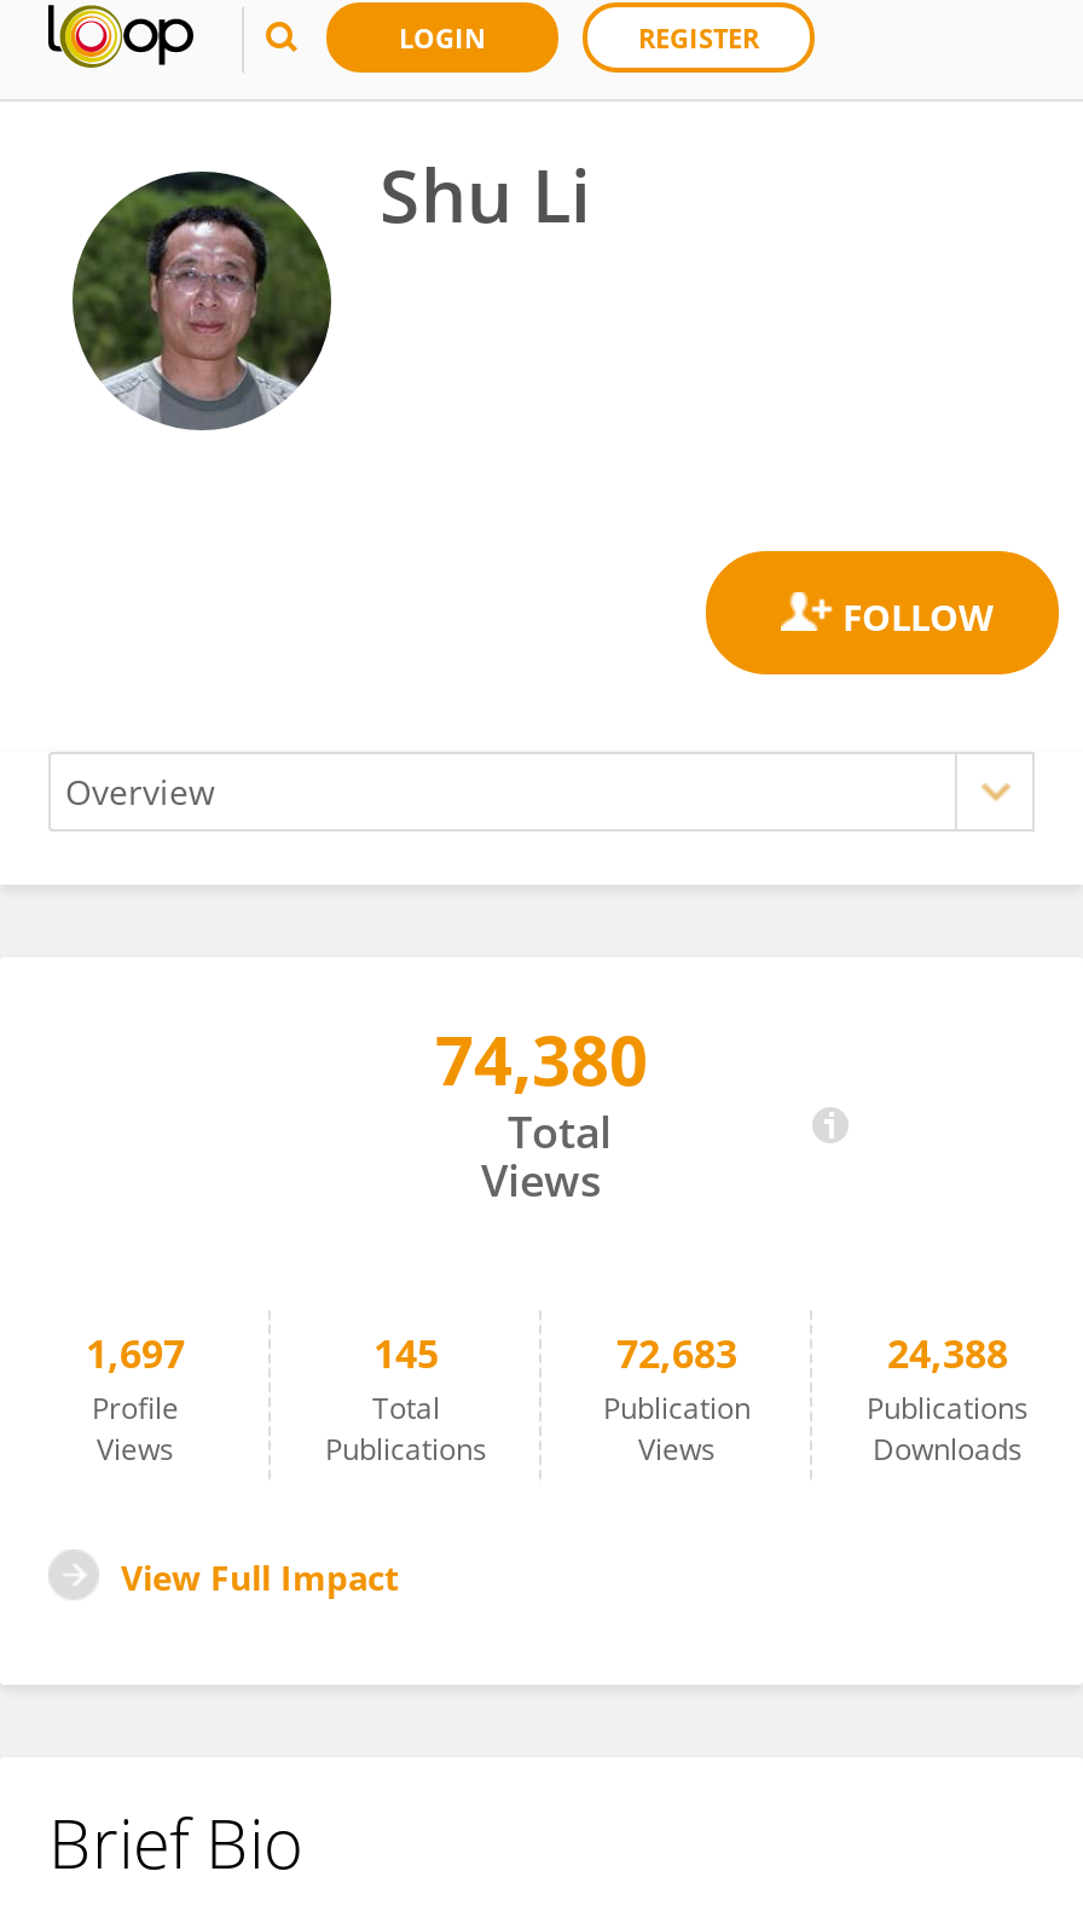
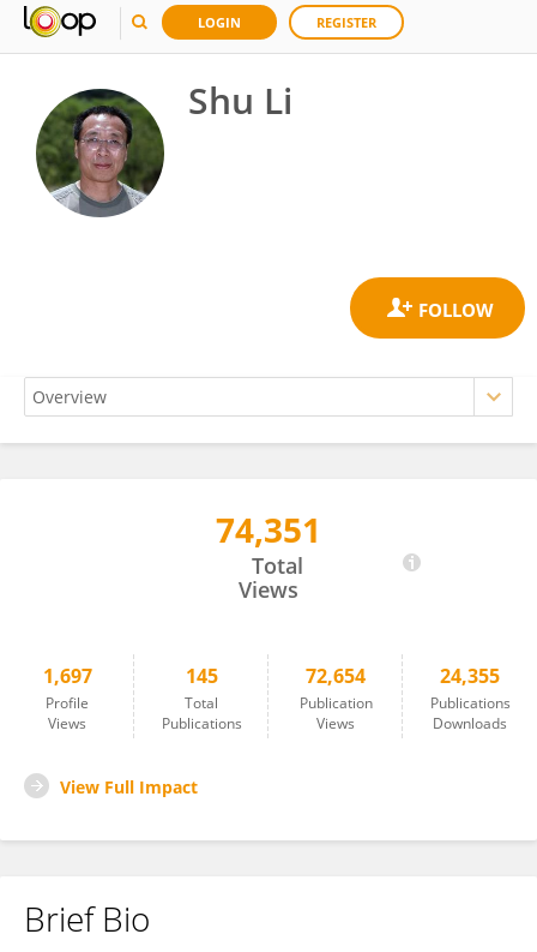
- 74,380
+ 74,351

- 72,683
+ 72,654

- 24,388
+ 24,355
